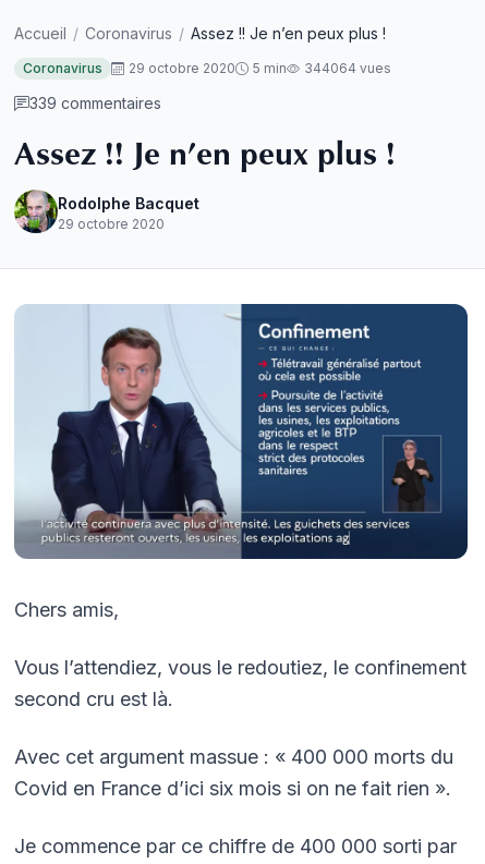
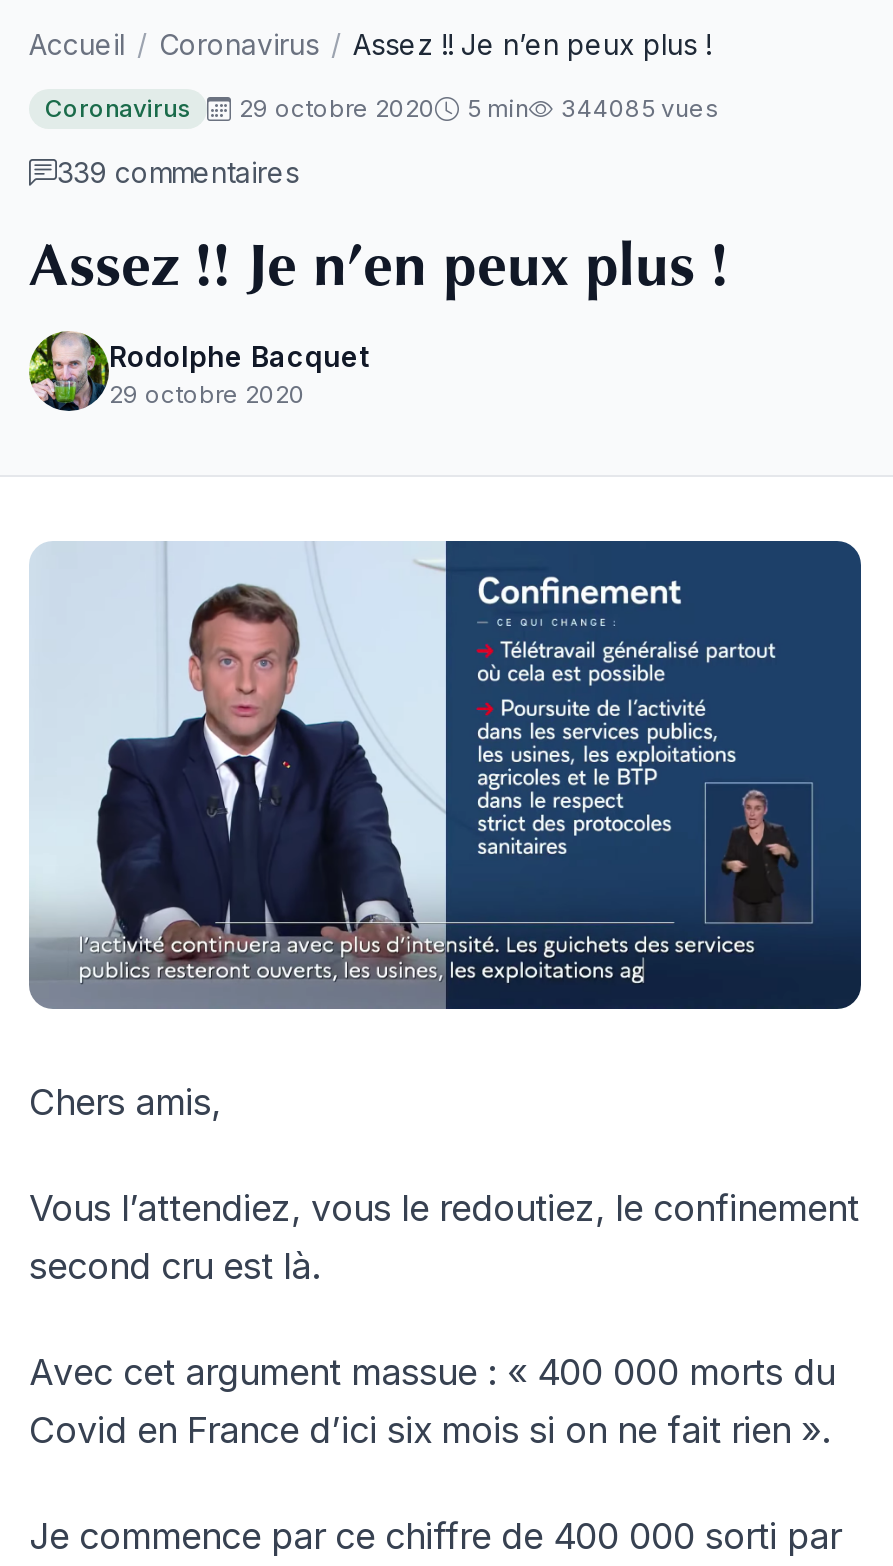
- Coronavirus 29 octobre 2020 5 min 344064 vues
+ Coronavirus 29 octobre 2020 5 min 344085 vues
